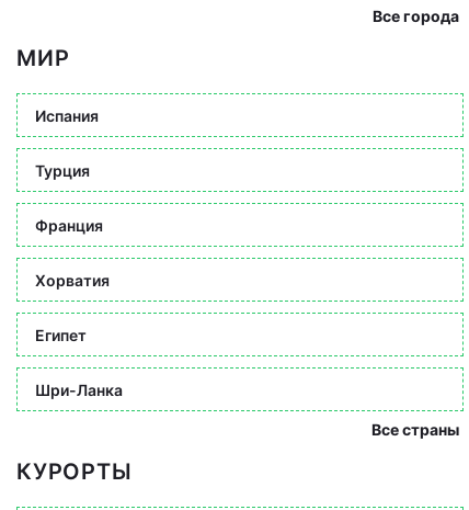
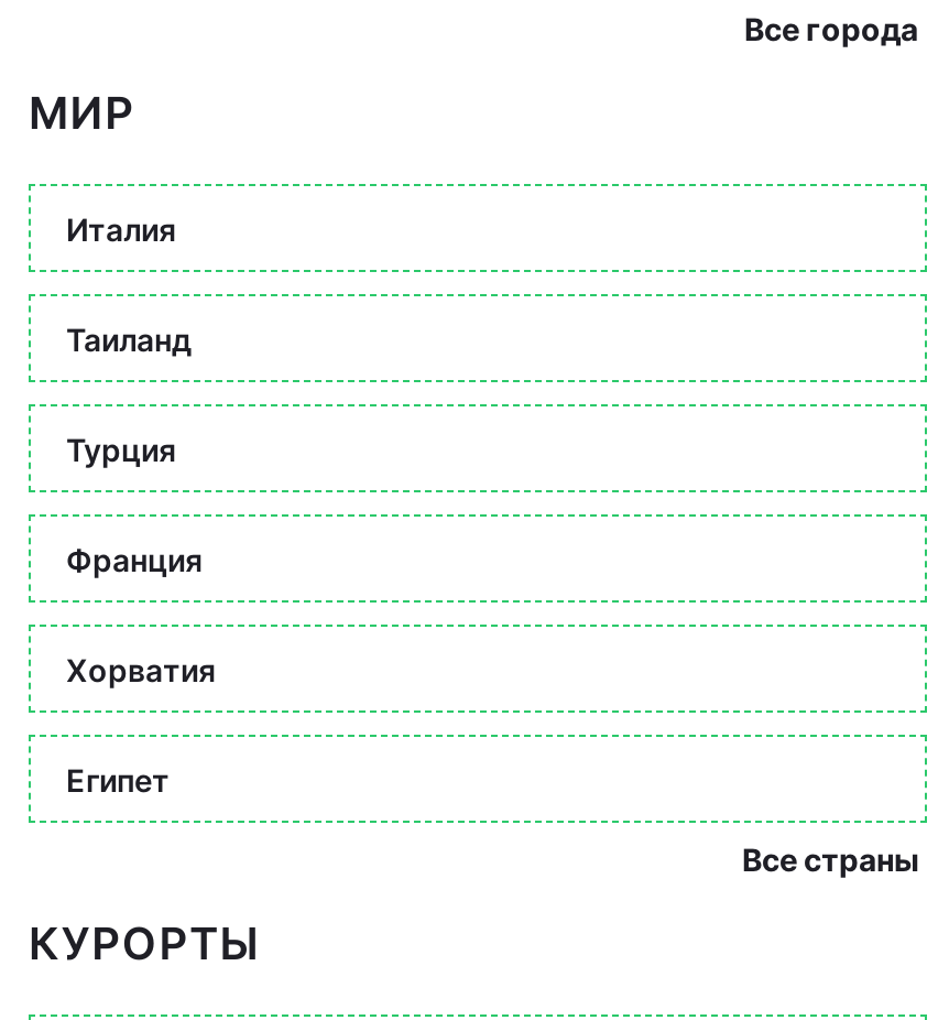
- Испания
+ Италия
+ Таиланд

moved down: Турция | Франция | Хорватия | Египет

- Шри-Ланка
